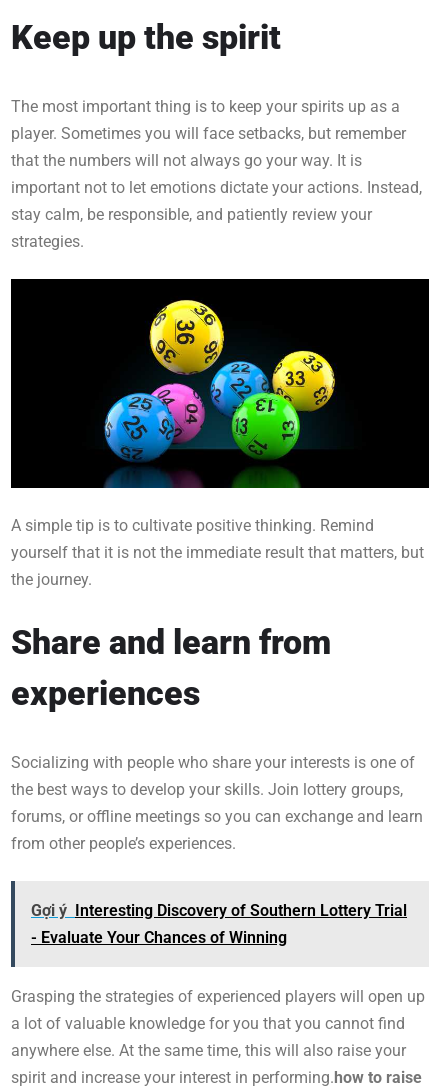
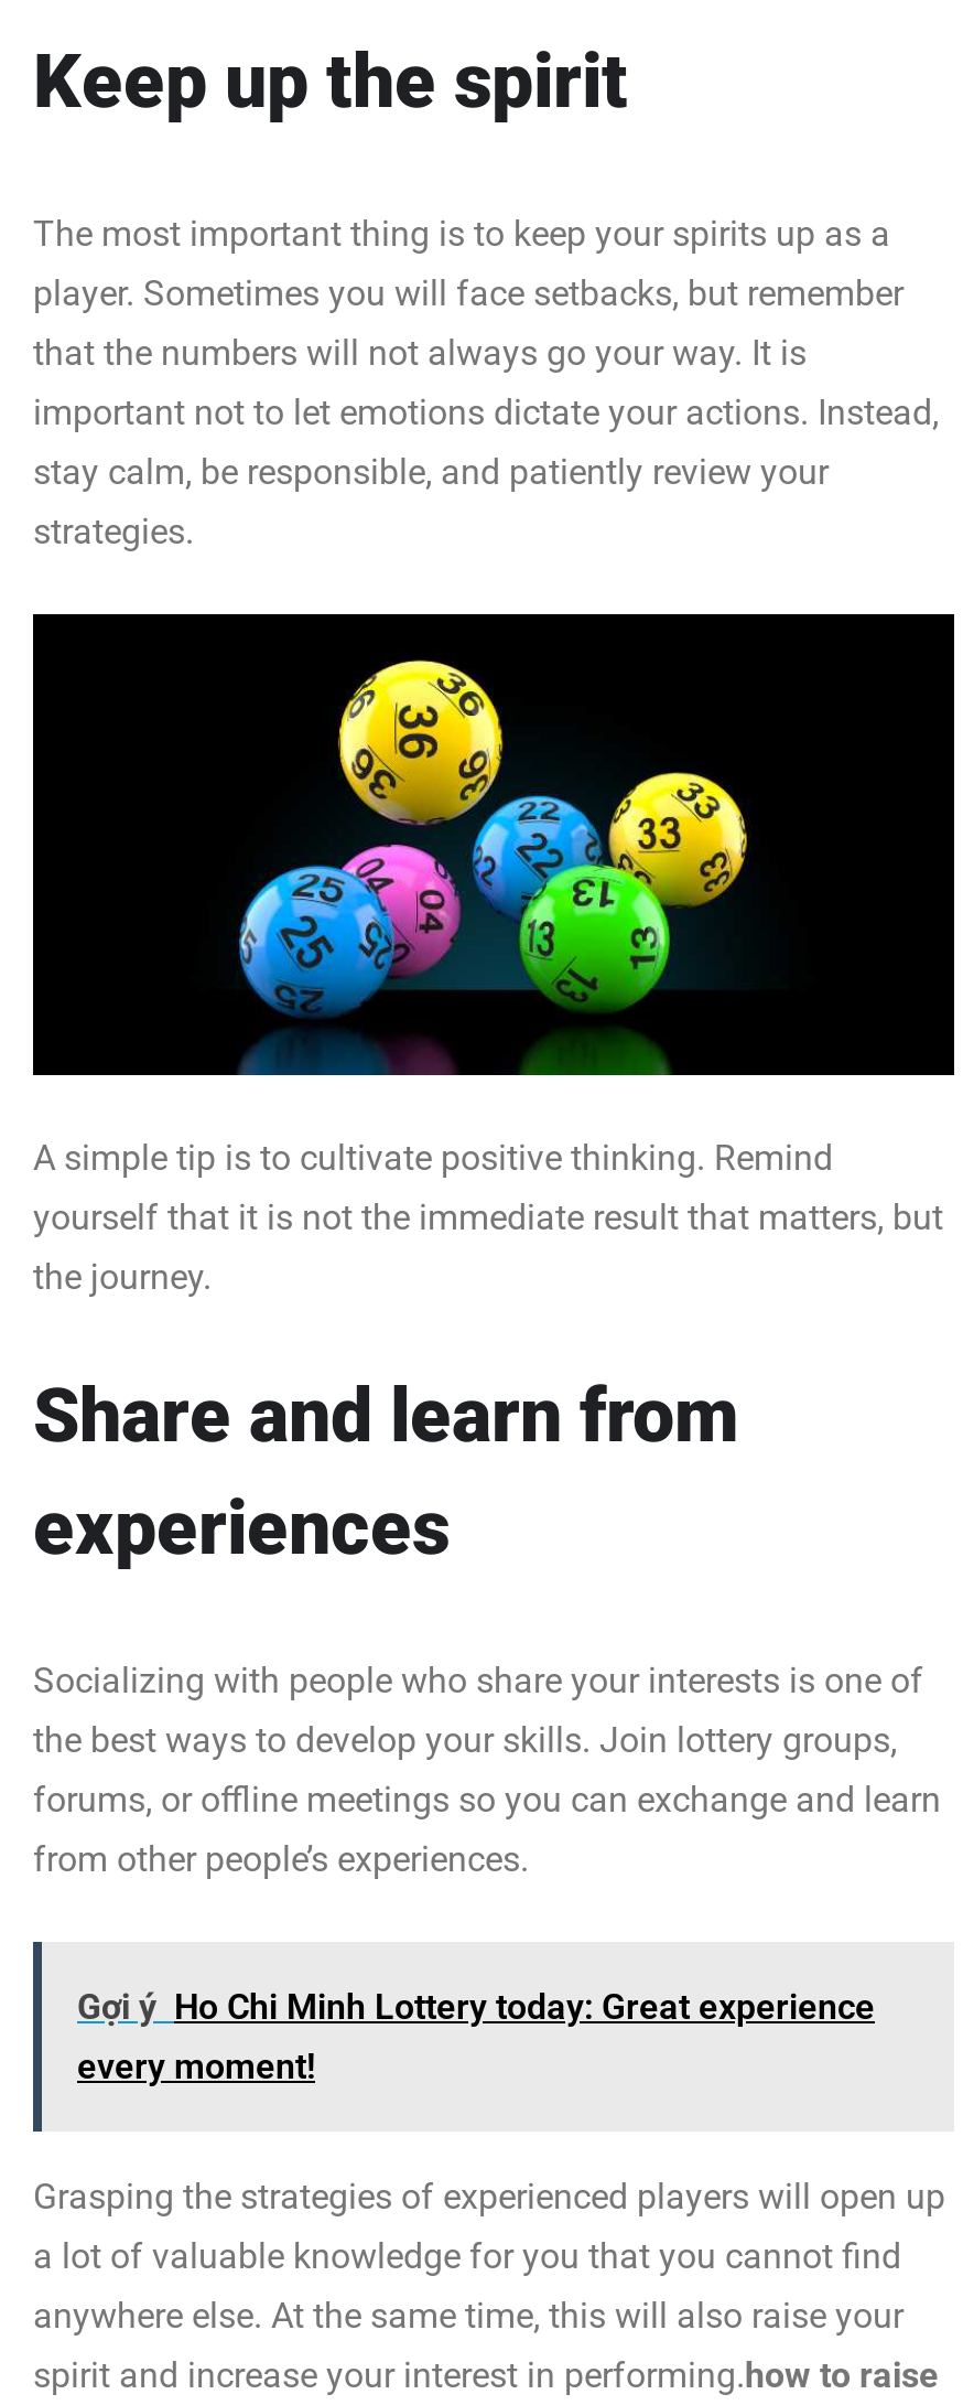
- Gợi ý Interesting Discovery of Southern Lottery Trial
- - Evaluate Your Chances of Winning
+ Gợi ý Ho Chi Minh Lottery today: Great experience
+ every moment!
